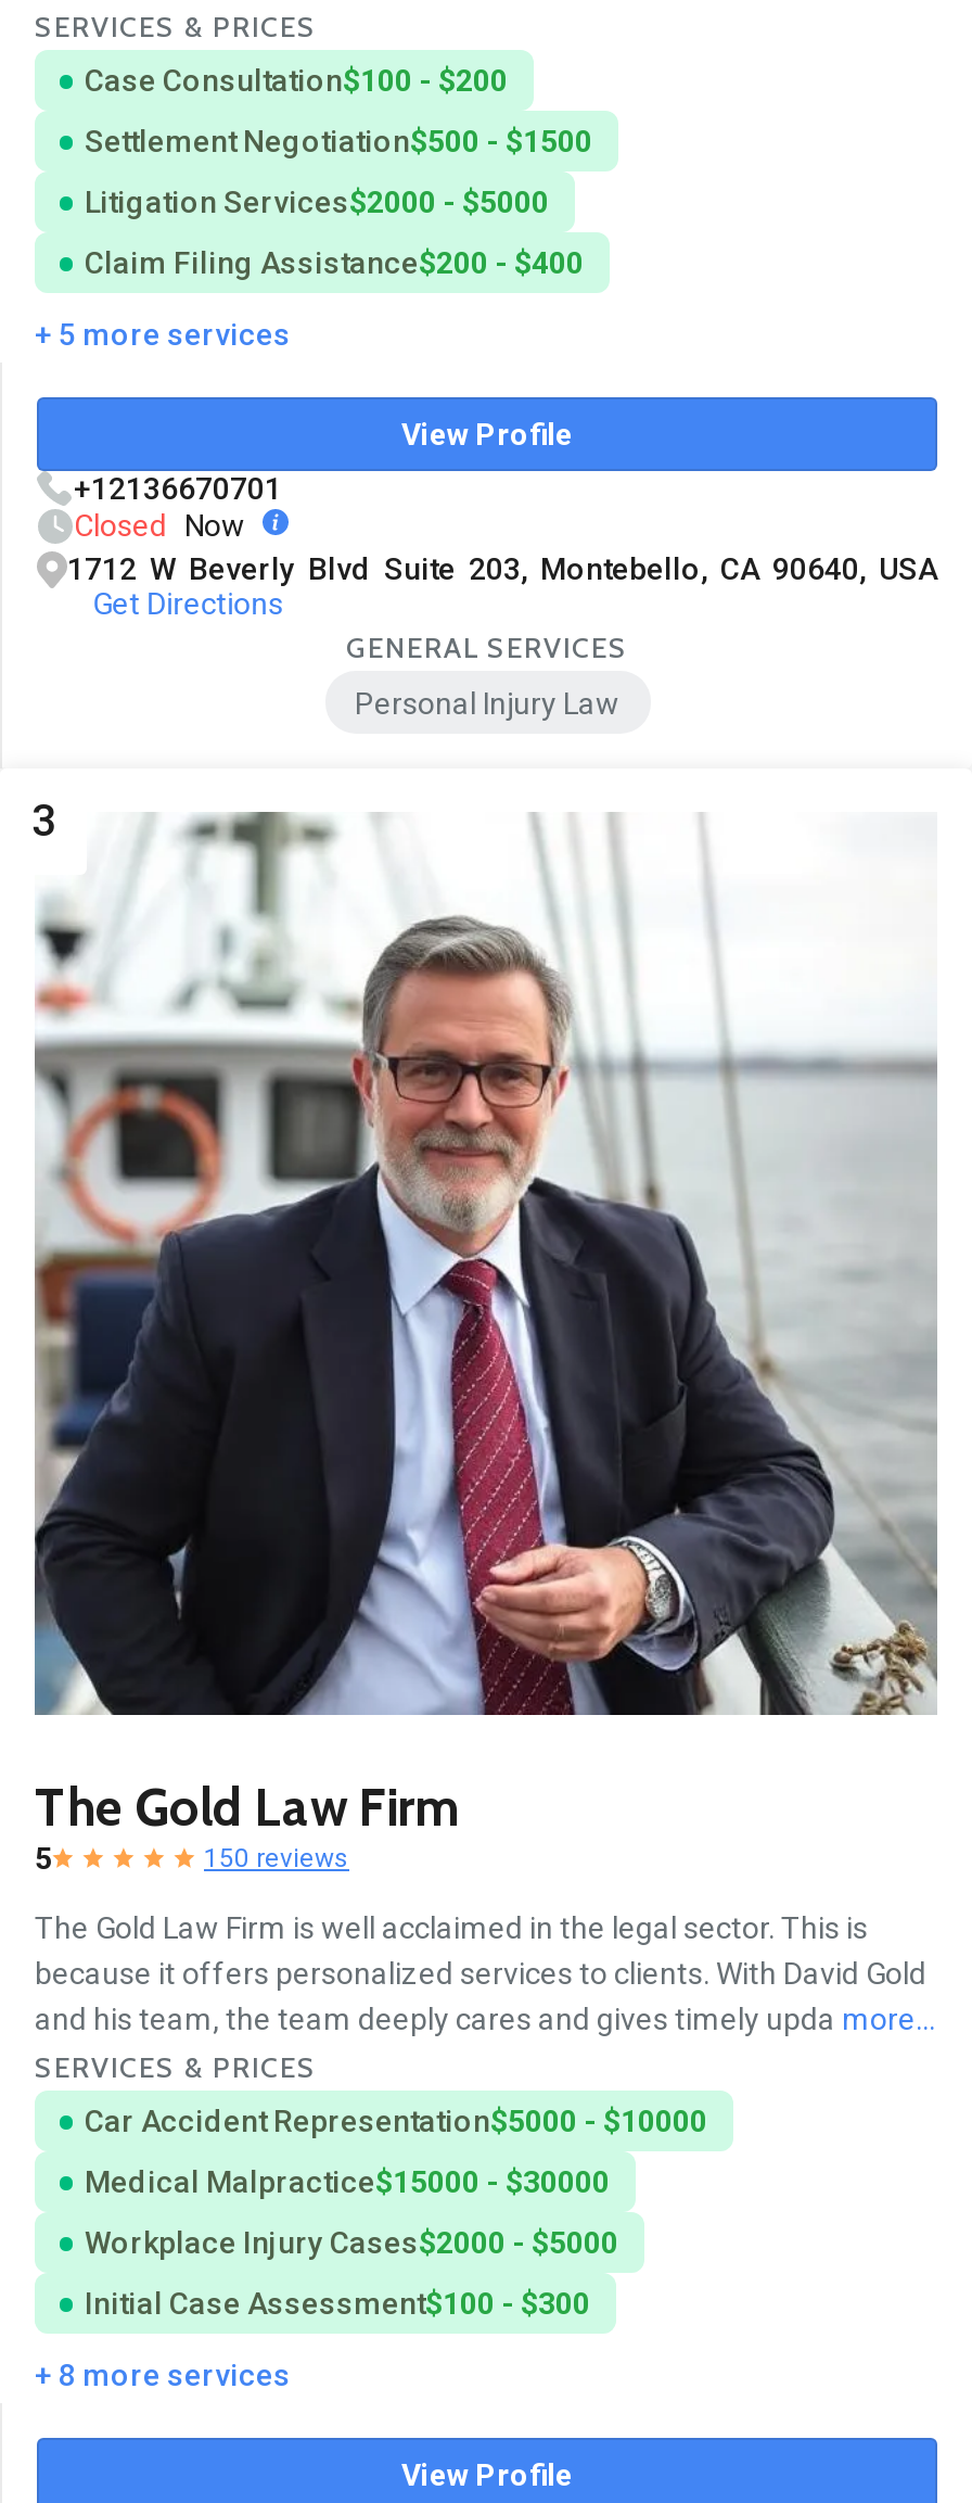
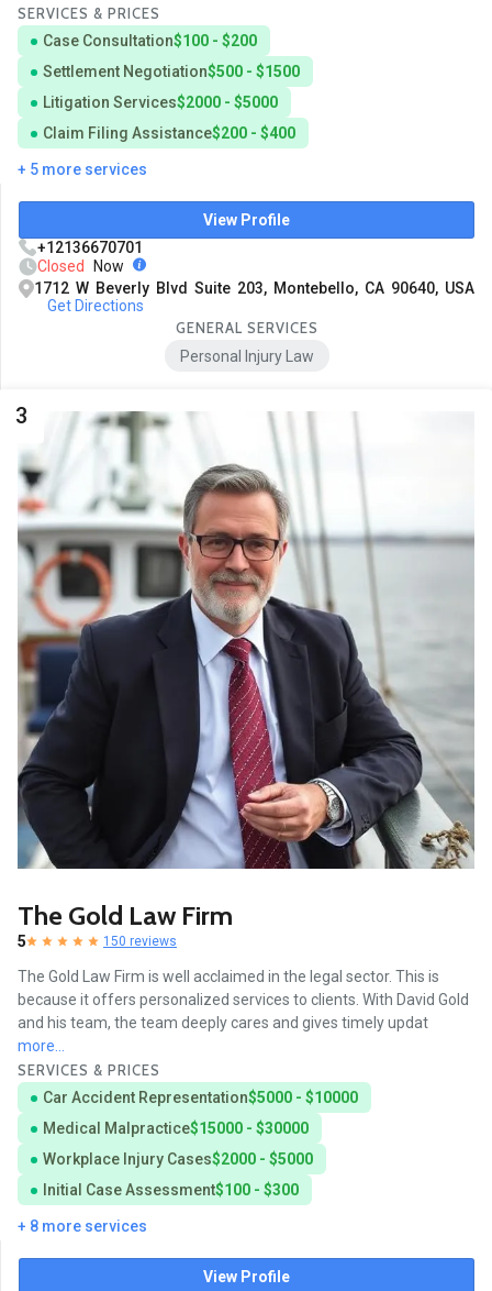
- and his team, the team deeply cares and gives timely upda more...
+ and his team, the team deeply cares and gives timely updat
+ more...
